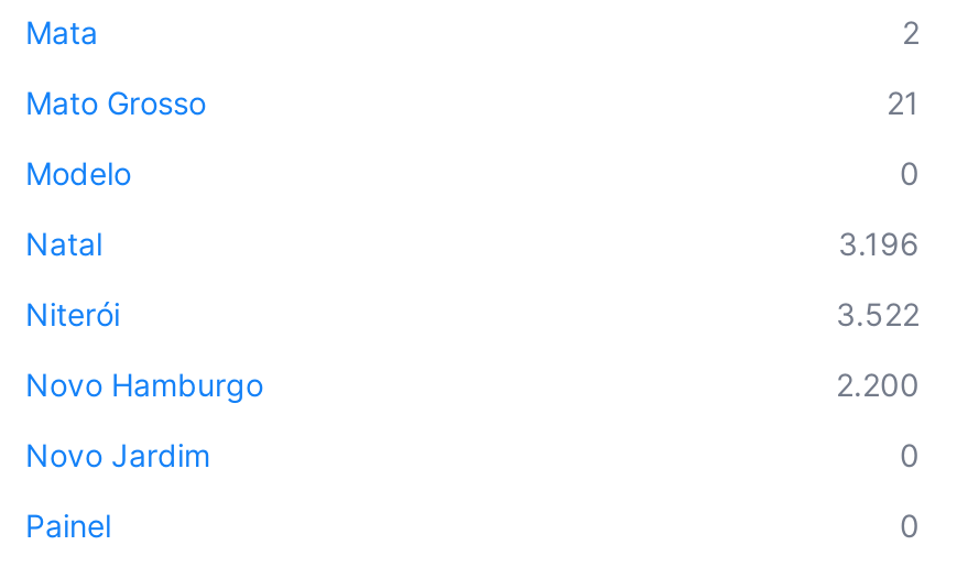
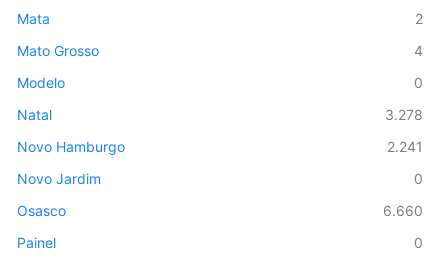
- 21
+ 4

- 3.196
- Niterói
- 3.522
+ 3.278

moved up: Novo Hamburgo | Novo Jardim | 0

- 2.200
+ 2.241

+ Osasco
+ 6.660
